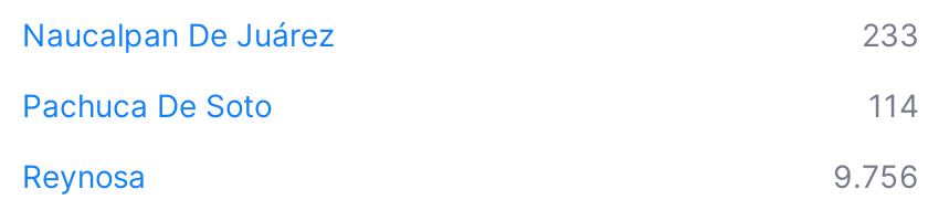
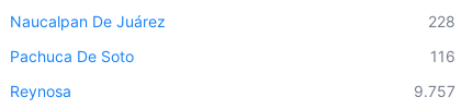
- 233
+ 228

- 114
+ 116

- 9.756
+ 9.757
